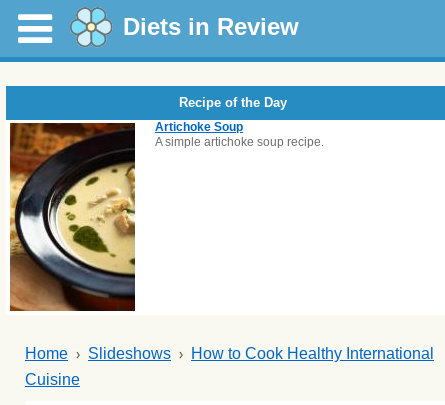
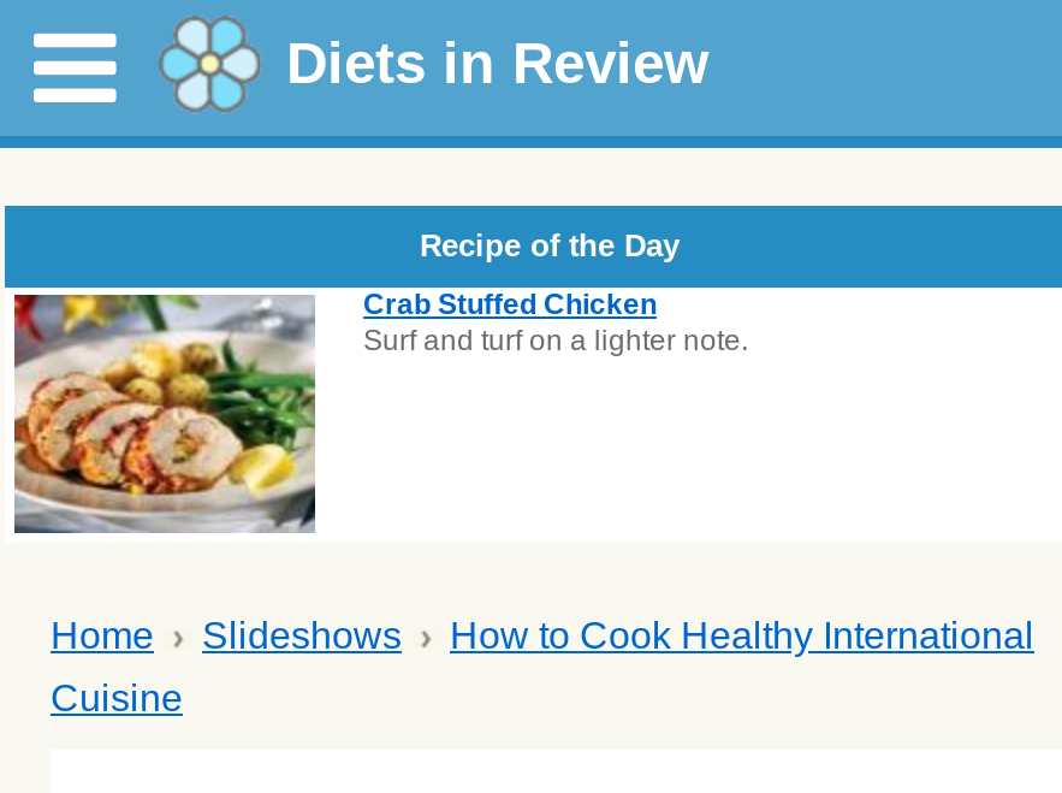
- [image]
- Artichoke Soup
- A simple artichoke soup recipe.
+ [image]
+ Crab Stuffed Chicken
+ Surf and turf on a lighter note.
